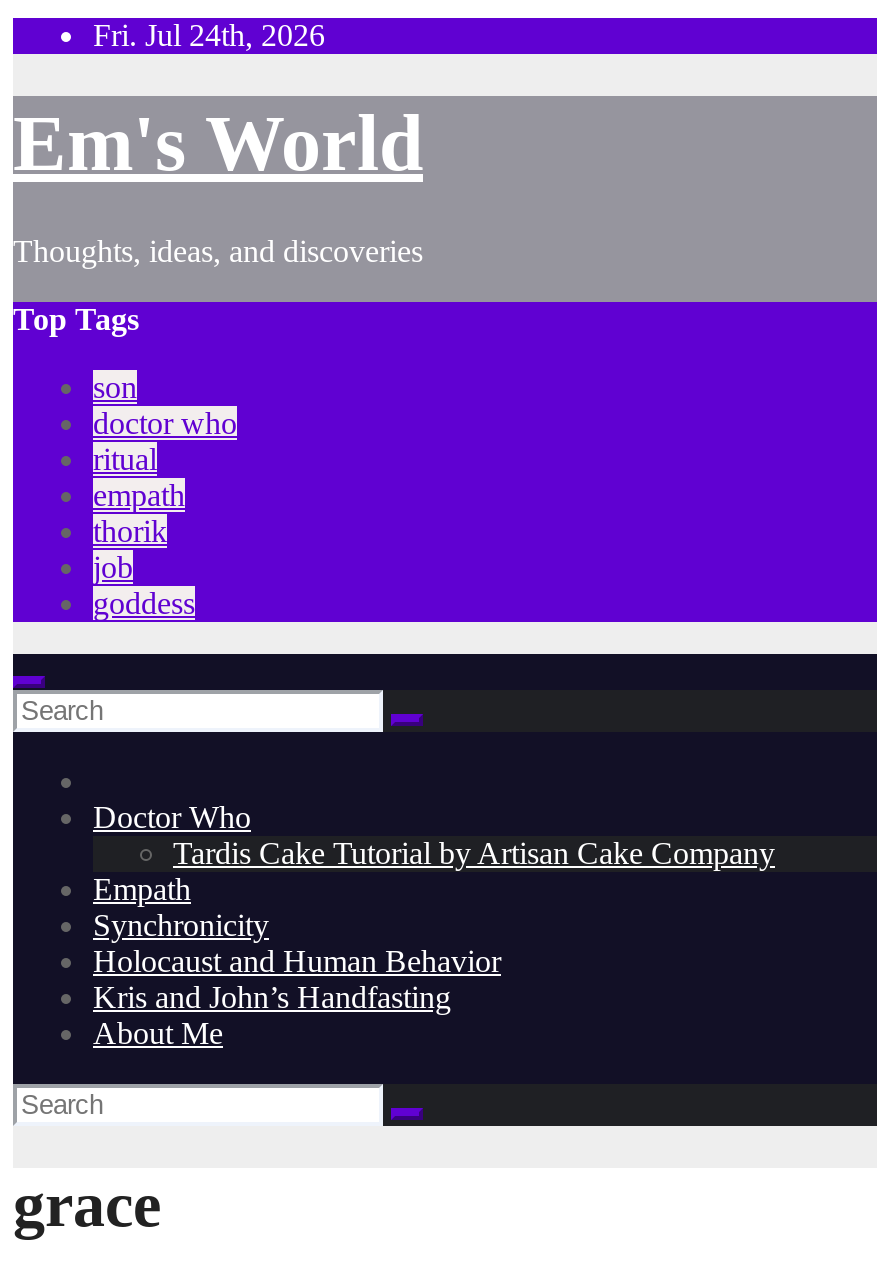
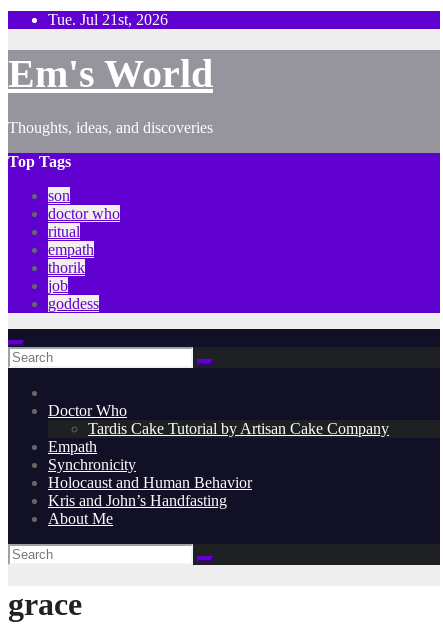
- Fri. Jul 24th, 2026
+ Tue. Jul 21st, 2026
